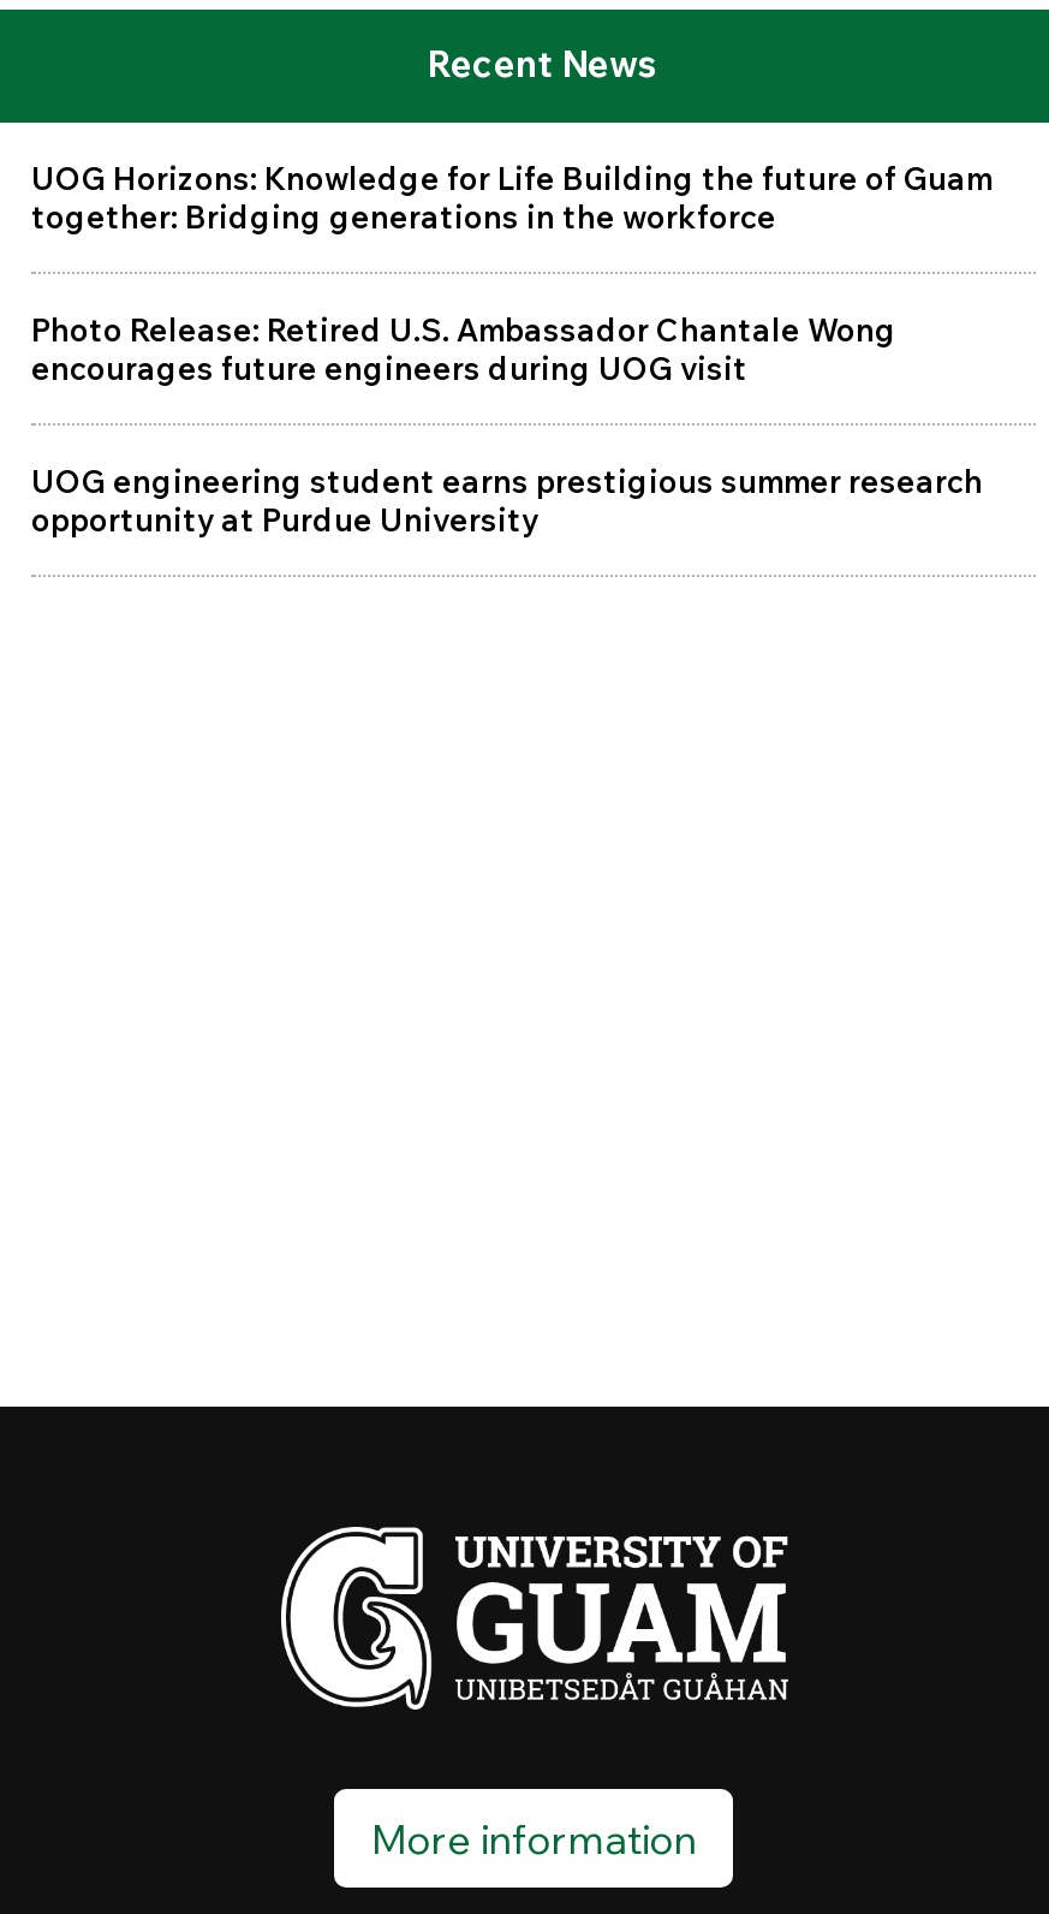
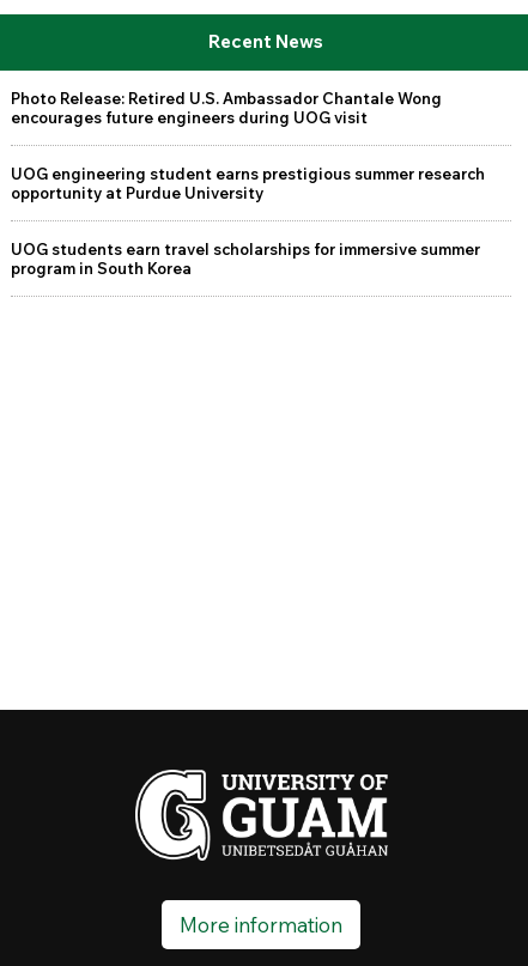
- UOG Horizons: Knowledge for Life Building the future of Guam
- together: Bridging generations in the workforce

moved up: Photo Release: Retired U.S. Ambassador Chantale Wong | encourages future engineers during UOG visit | UOG engineering student earns prestigious summer research | opportunity at Purdue University

+ UOG students earn travel scholarships for immersive summer
+ program in South Korea
